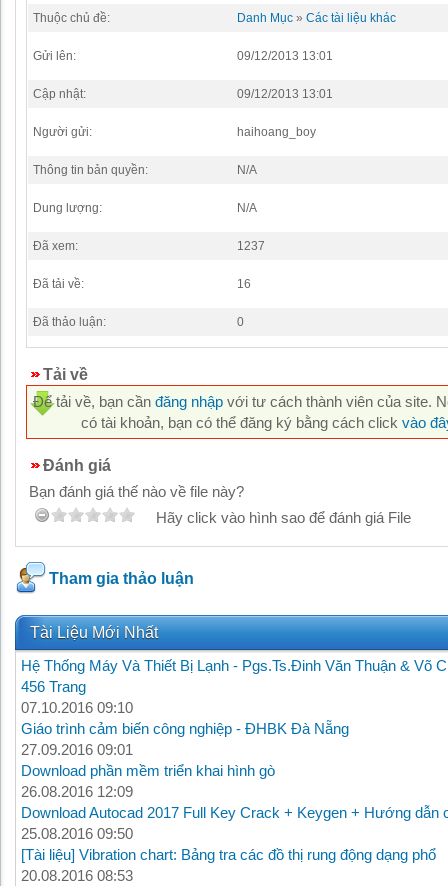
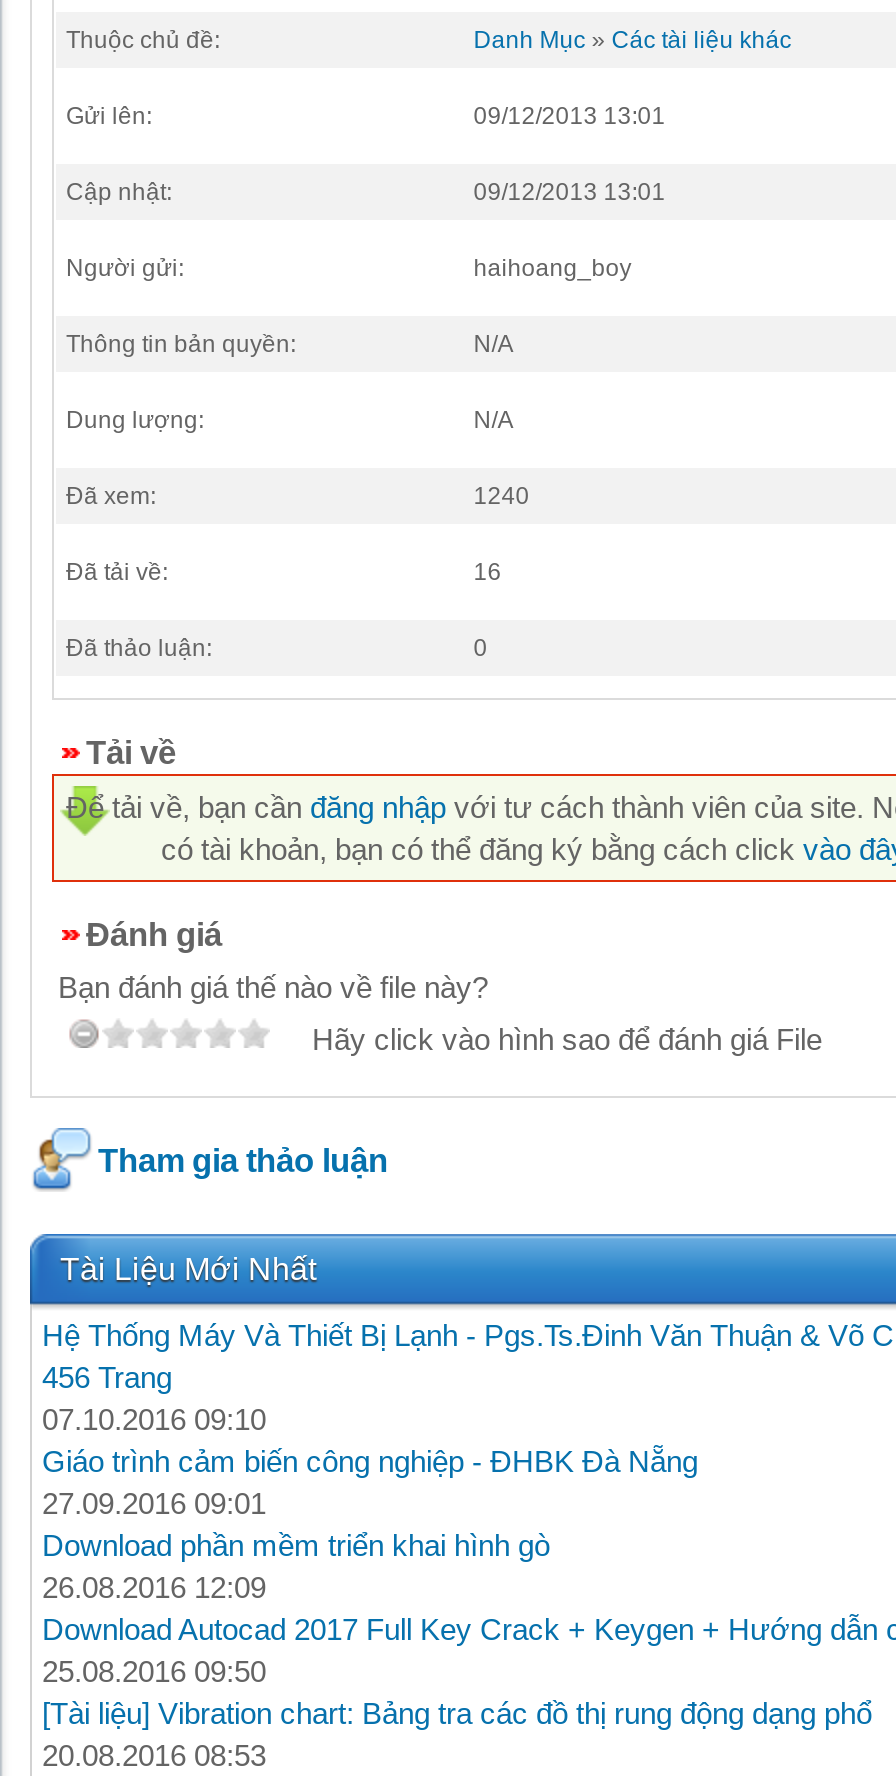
- 1237
+ 1240
